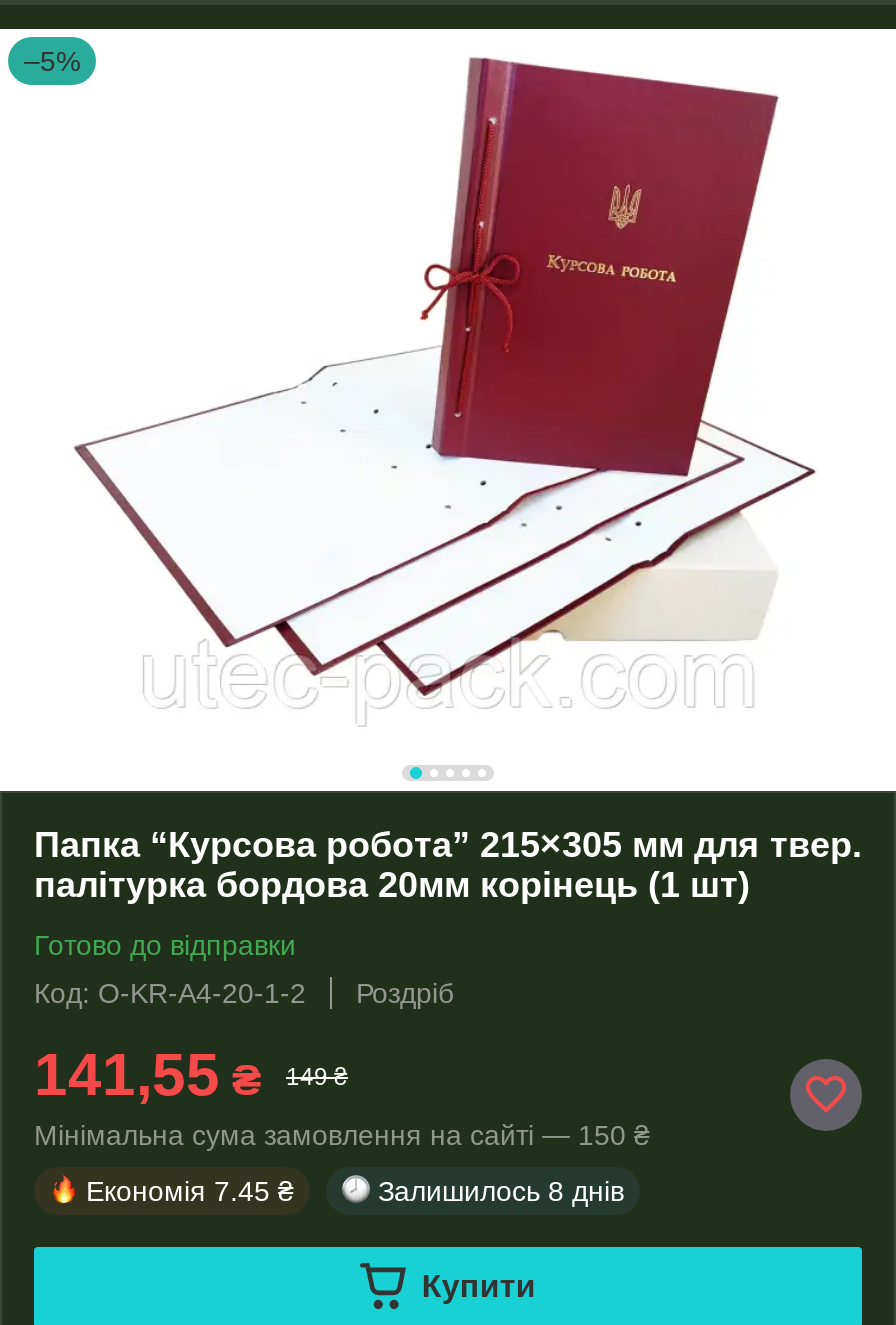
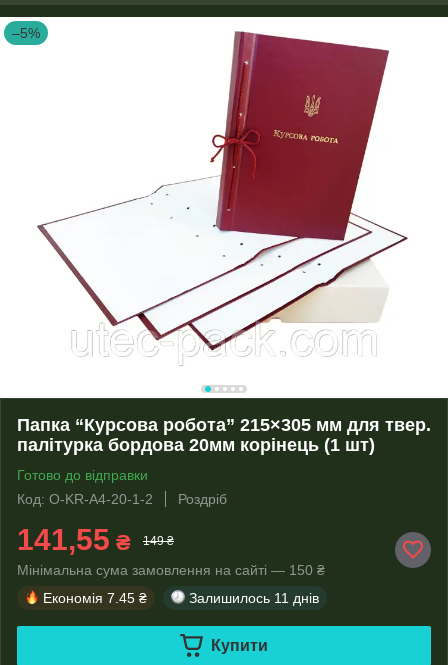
- Залишилось 8 днів
+ Залишилось 11 днів
